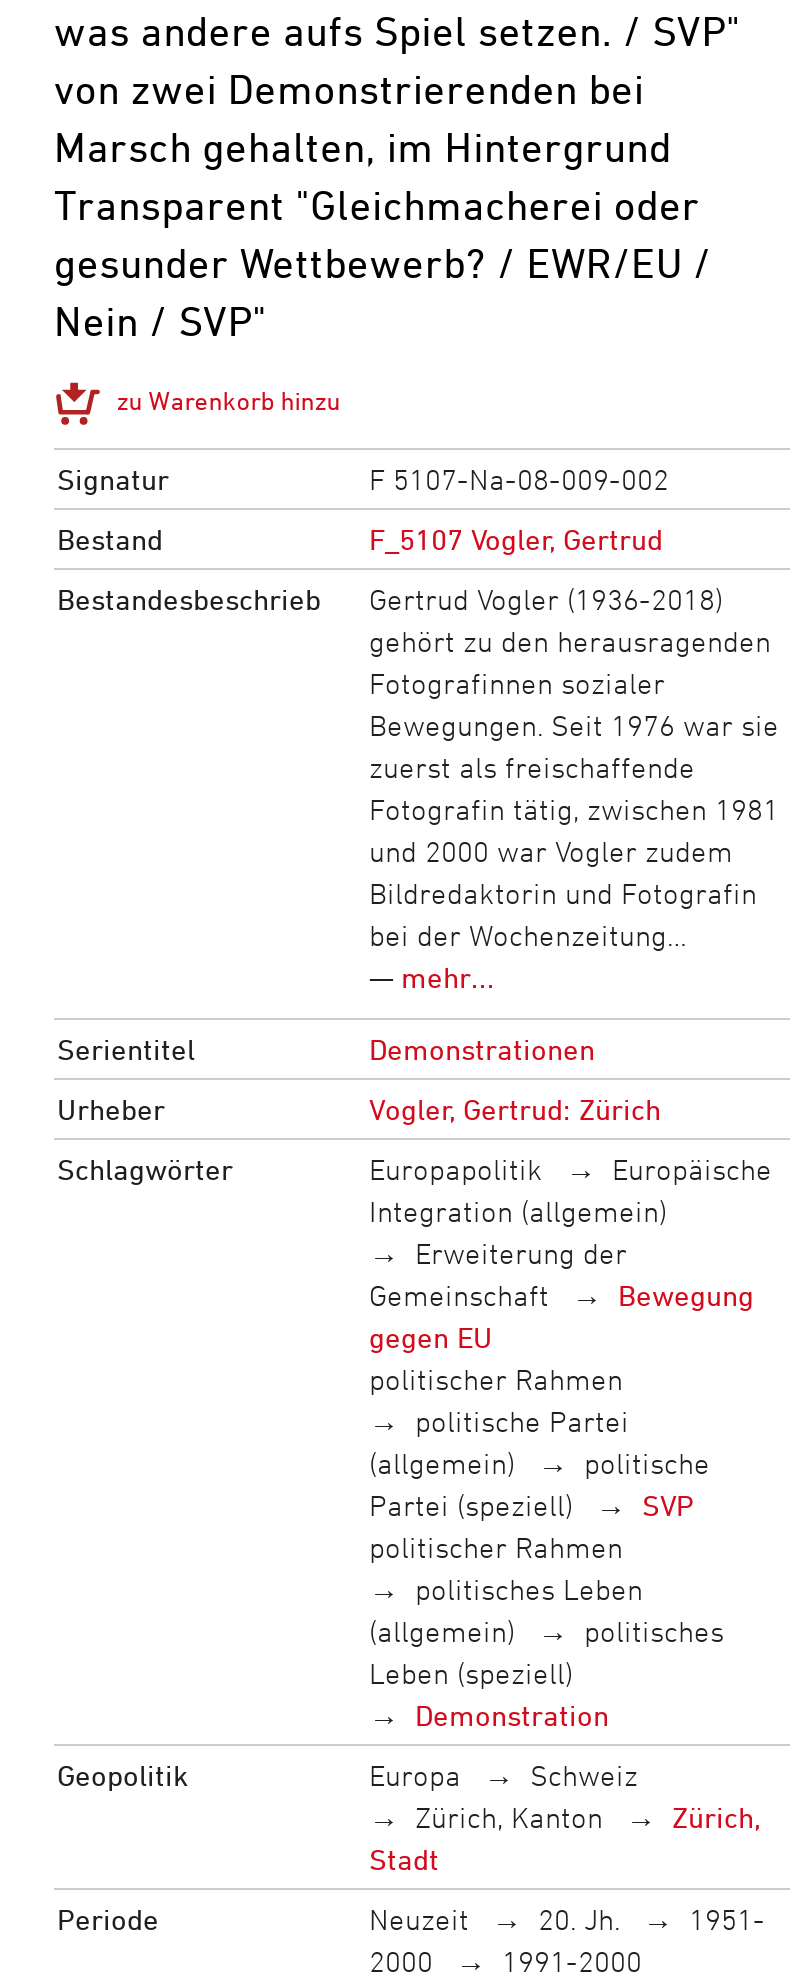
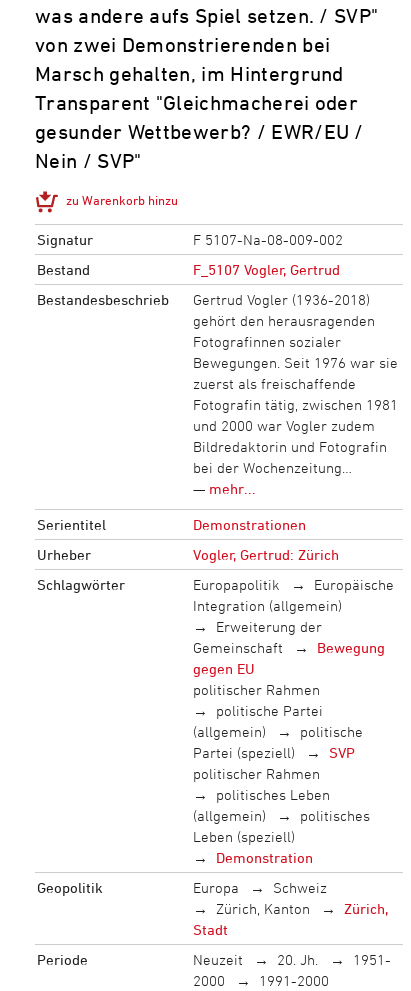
- gehört zu den herausragenden
+ gehört den herausragenden
